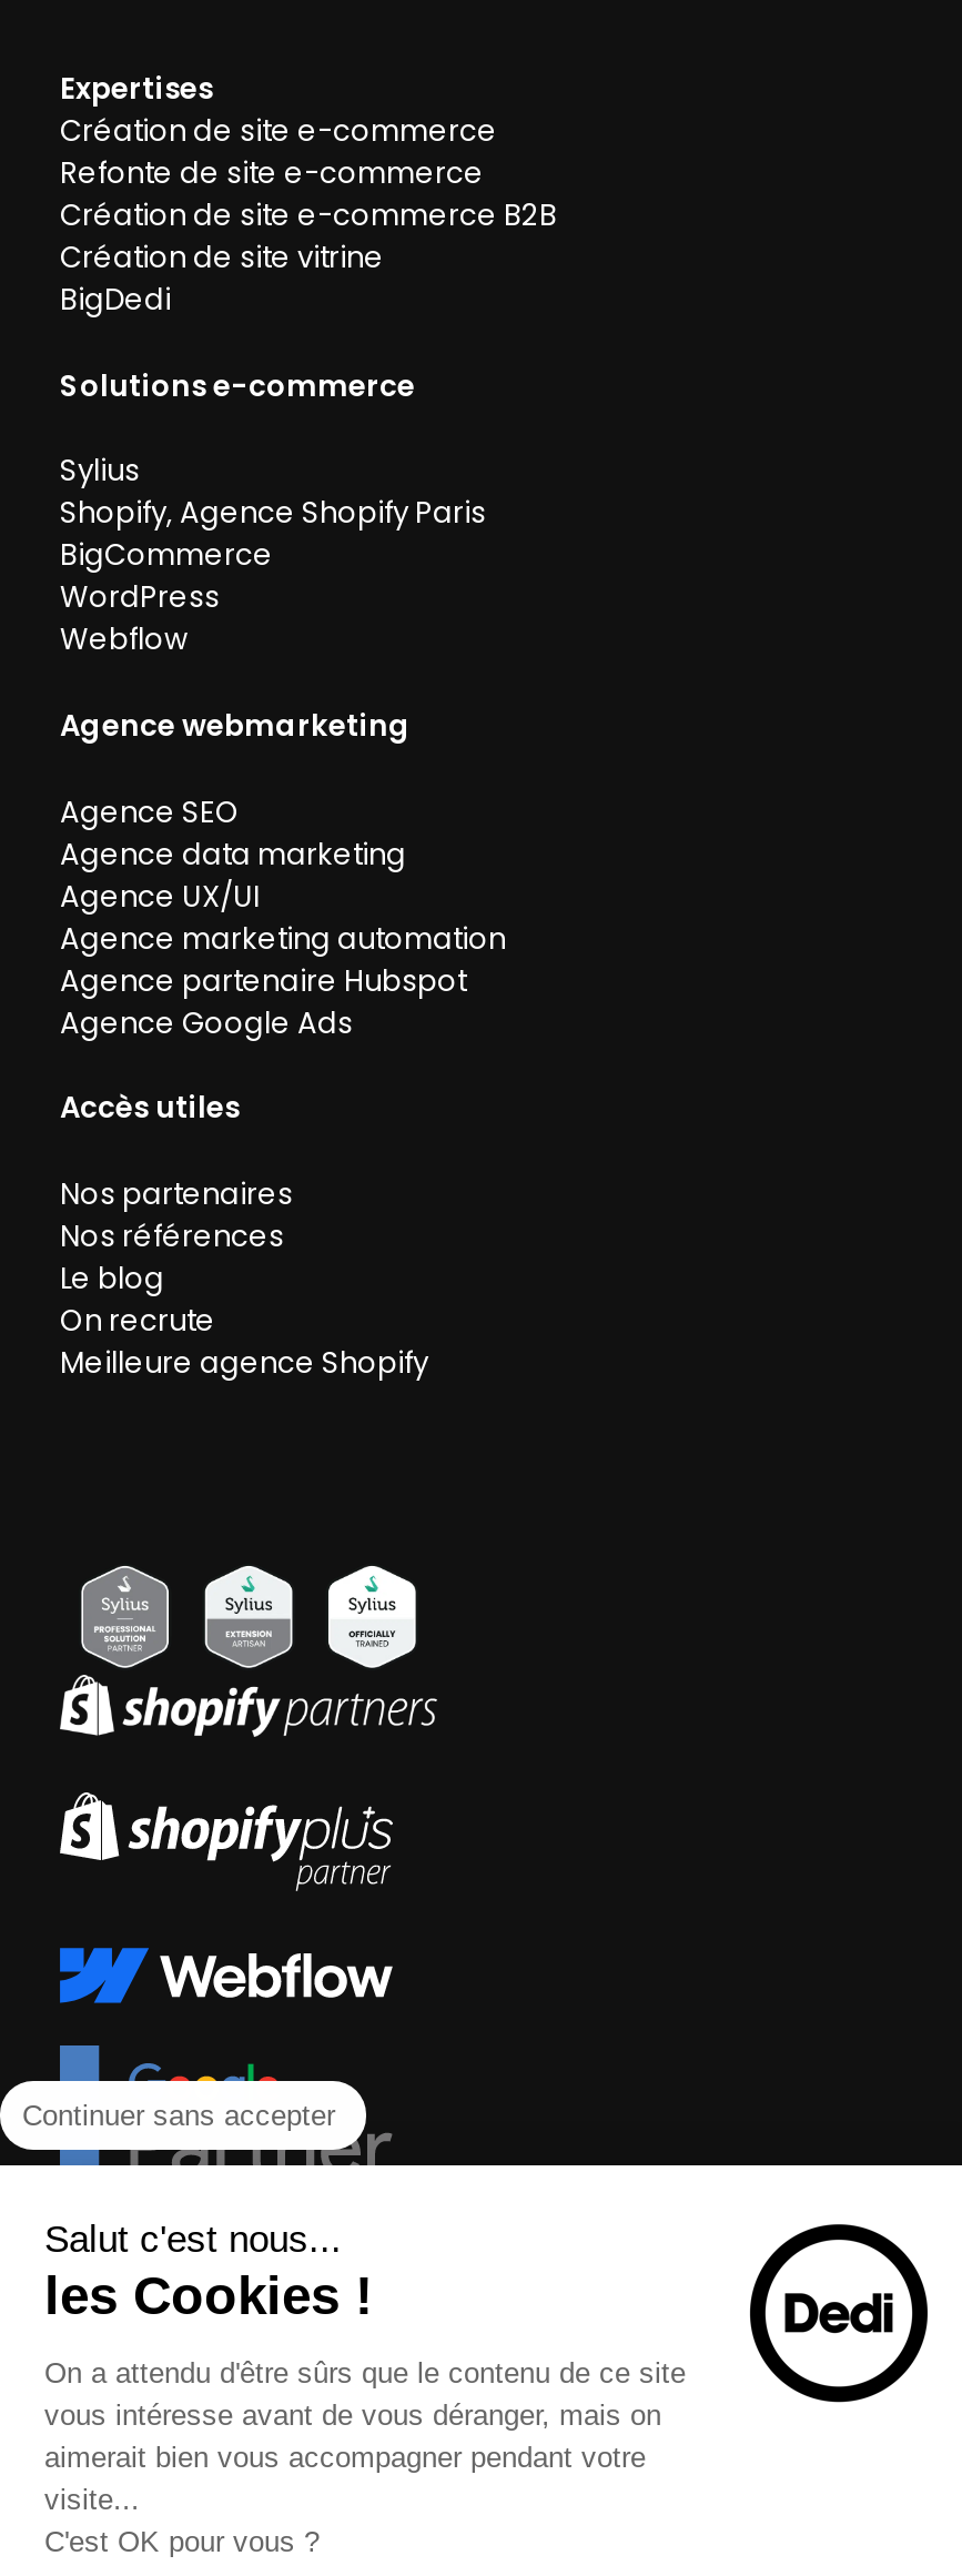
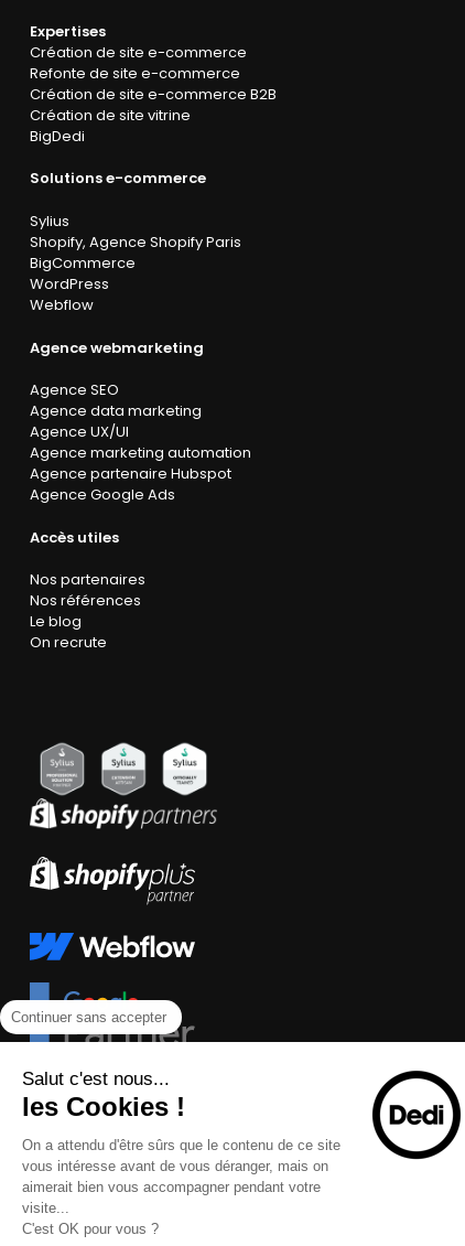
- Meilleure agence Shopify
